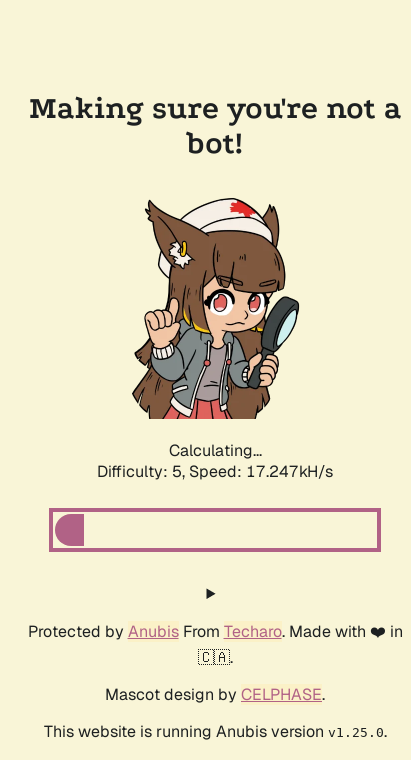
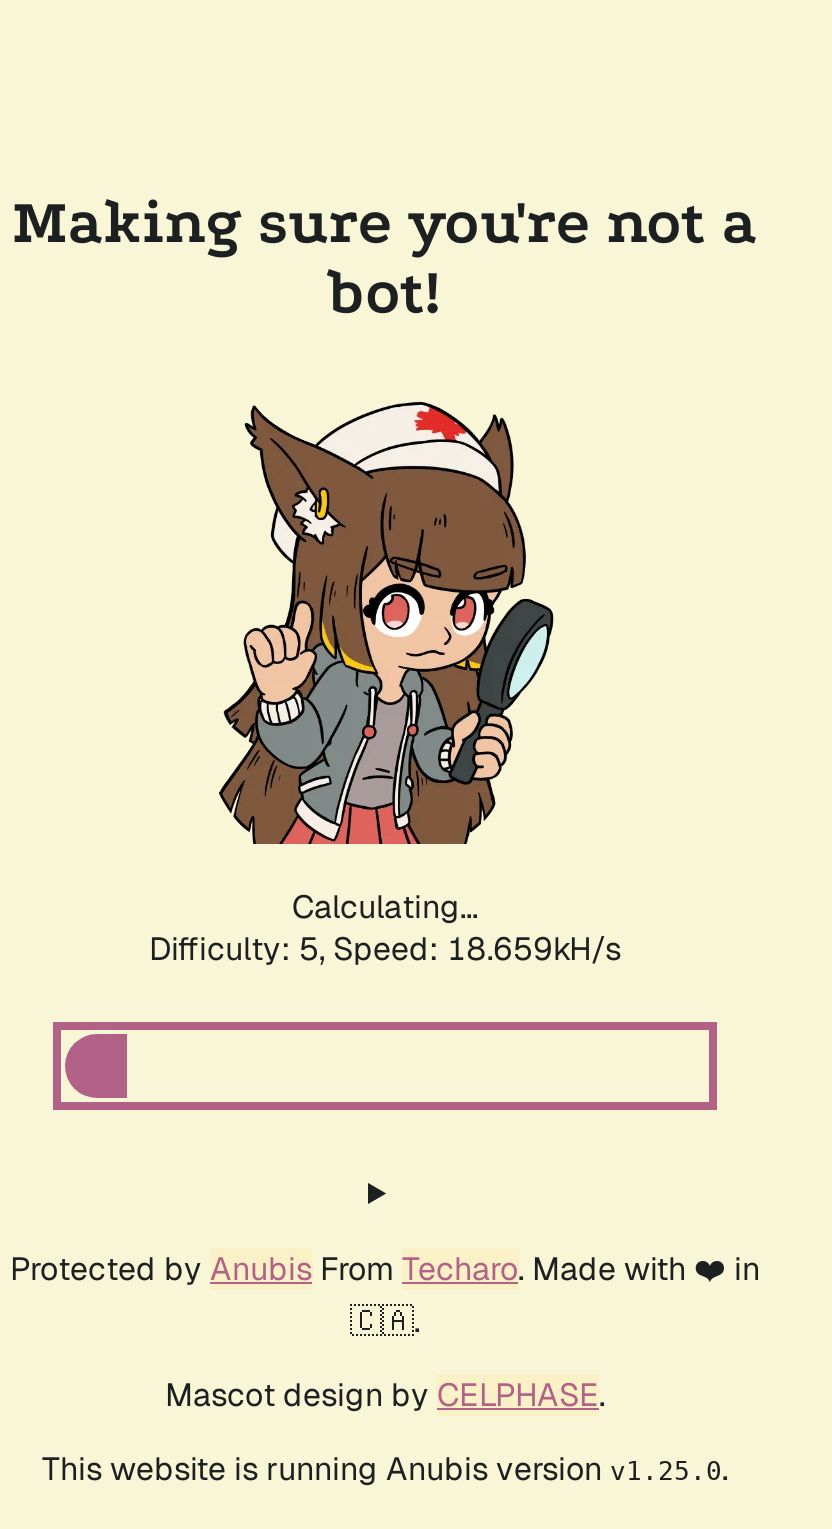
- Difficulty: 5, Speed: 17.247kH/s
+ Difficulty: 5, Speed: 18.659kH/s
